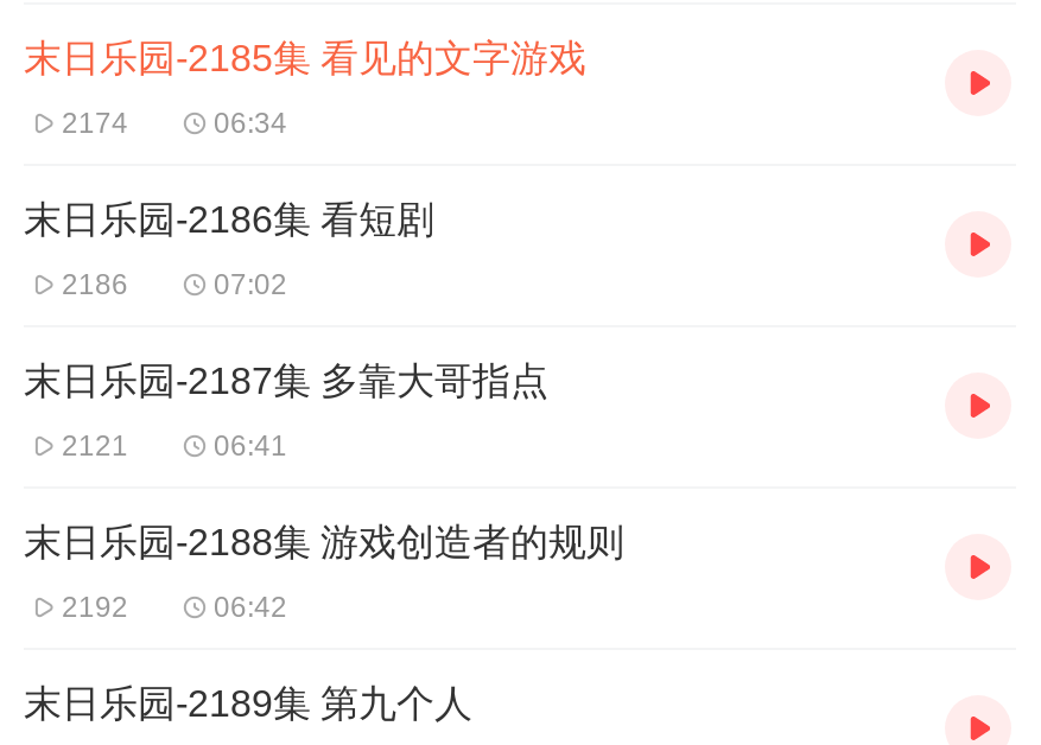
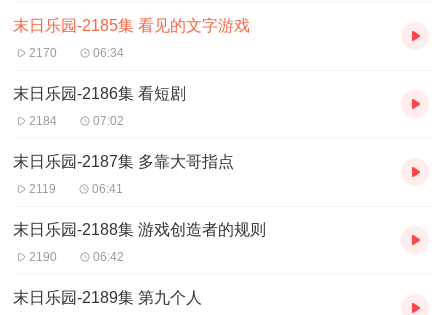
- 2174
+ 2170

- 2186
+ 2184

- 2121
+ 2119

- 2192
+ 2190
